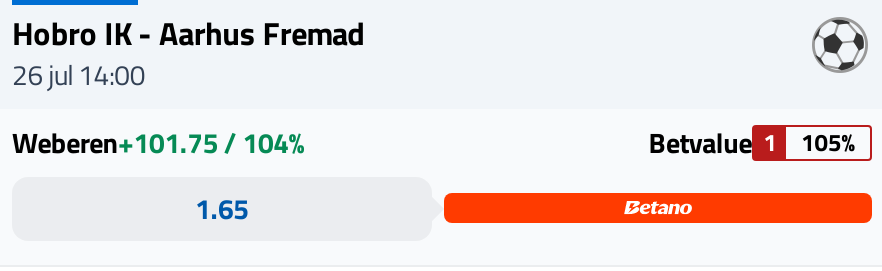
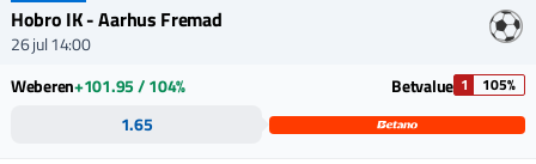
- Weberen+101.75 / 104%
+ Weberen+101.95 / 104%
